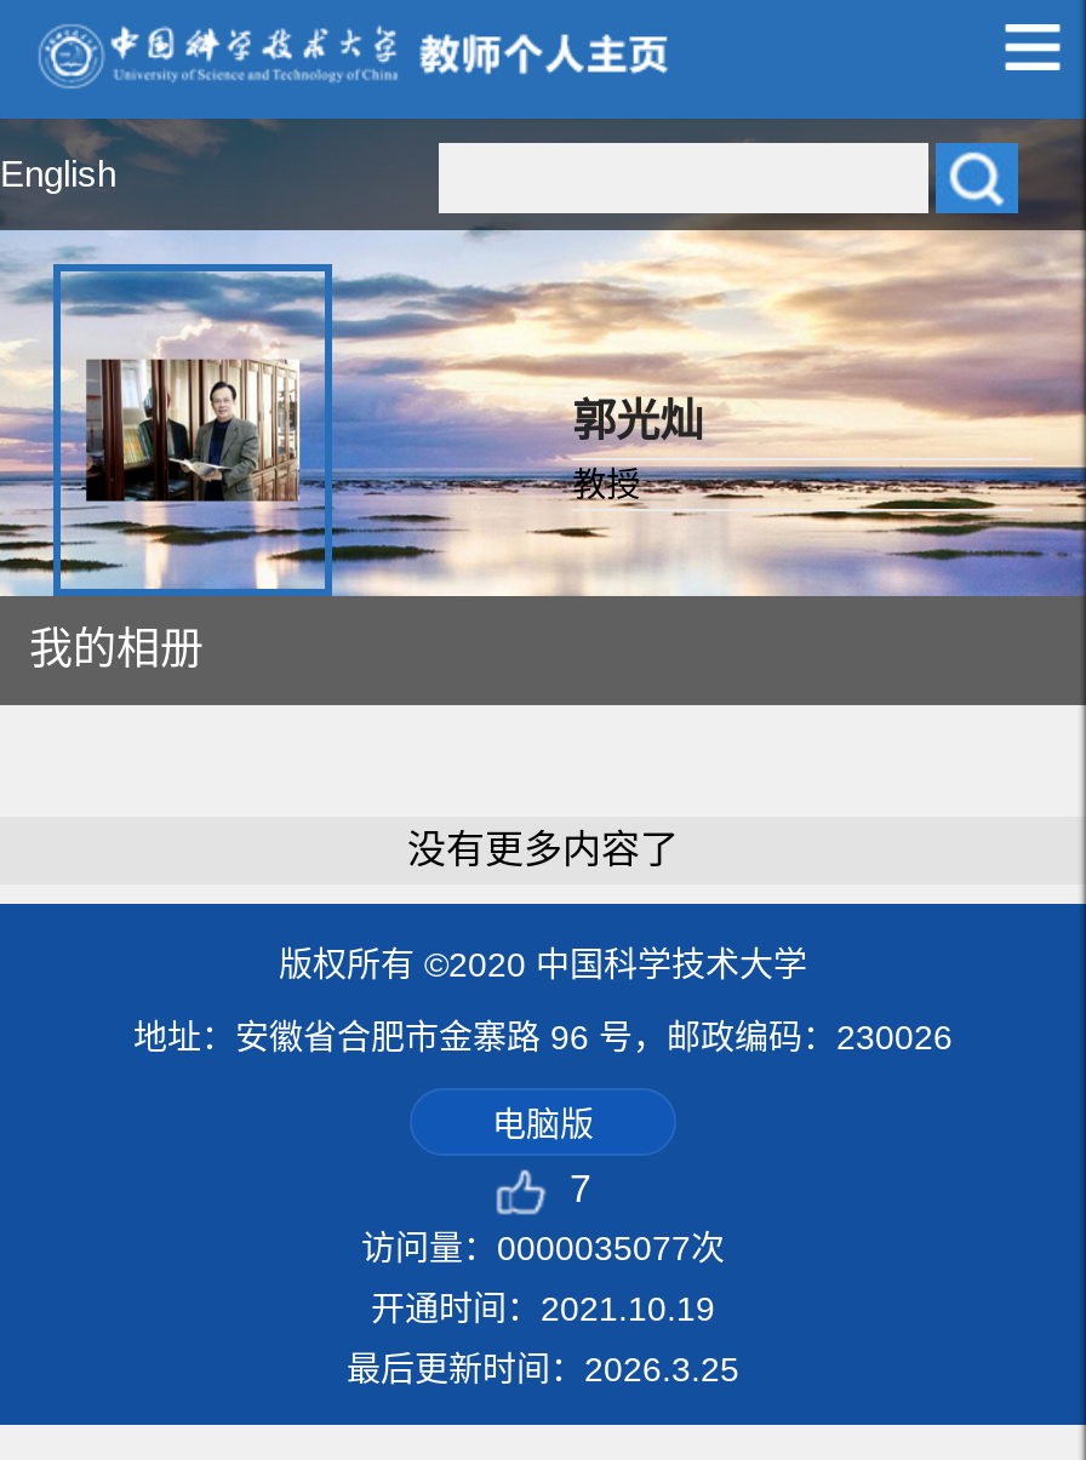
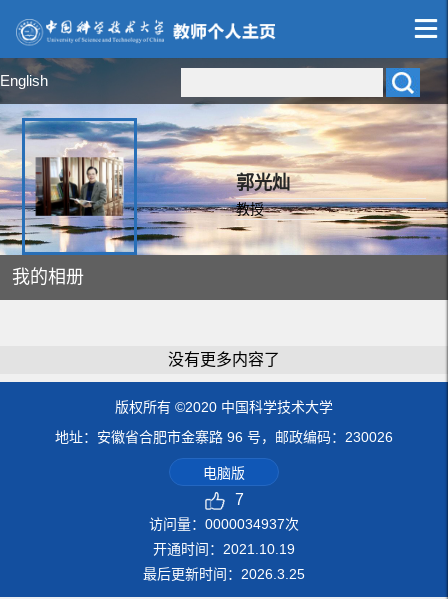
- 访问量：0000035077次
+ 访问量：0000034937次
